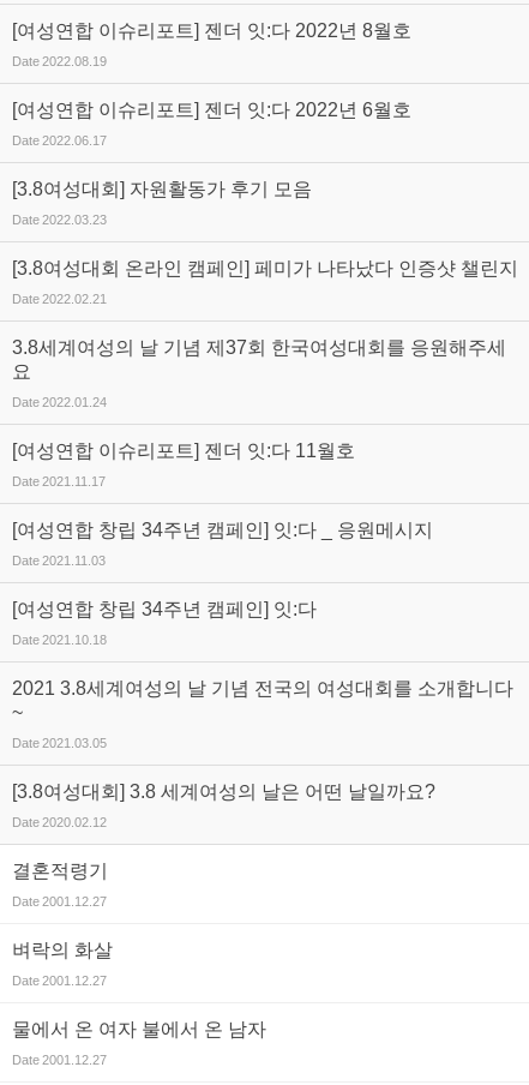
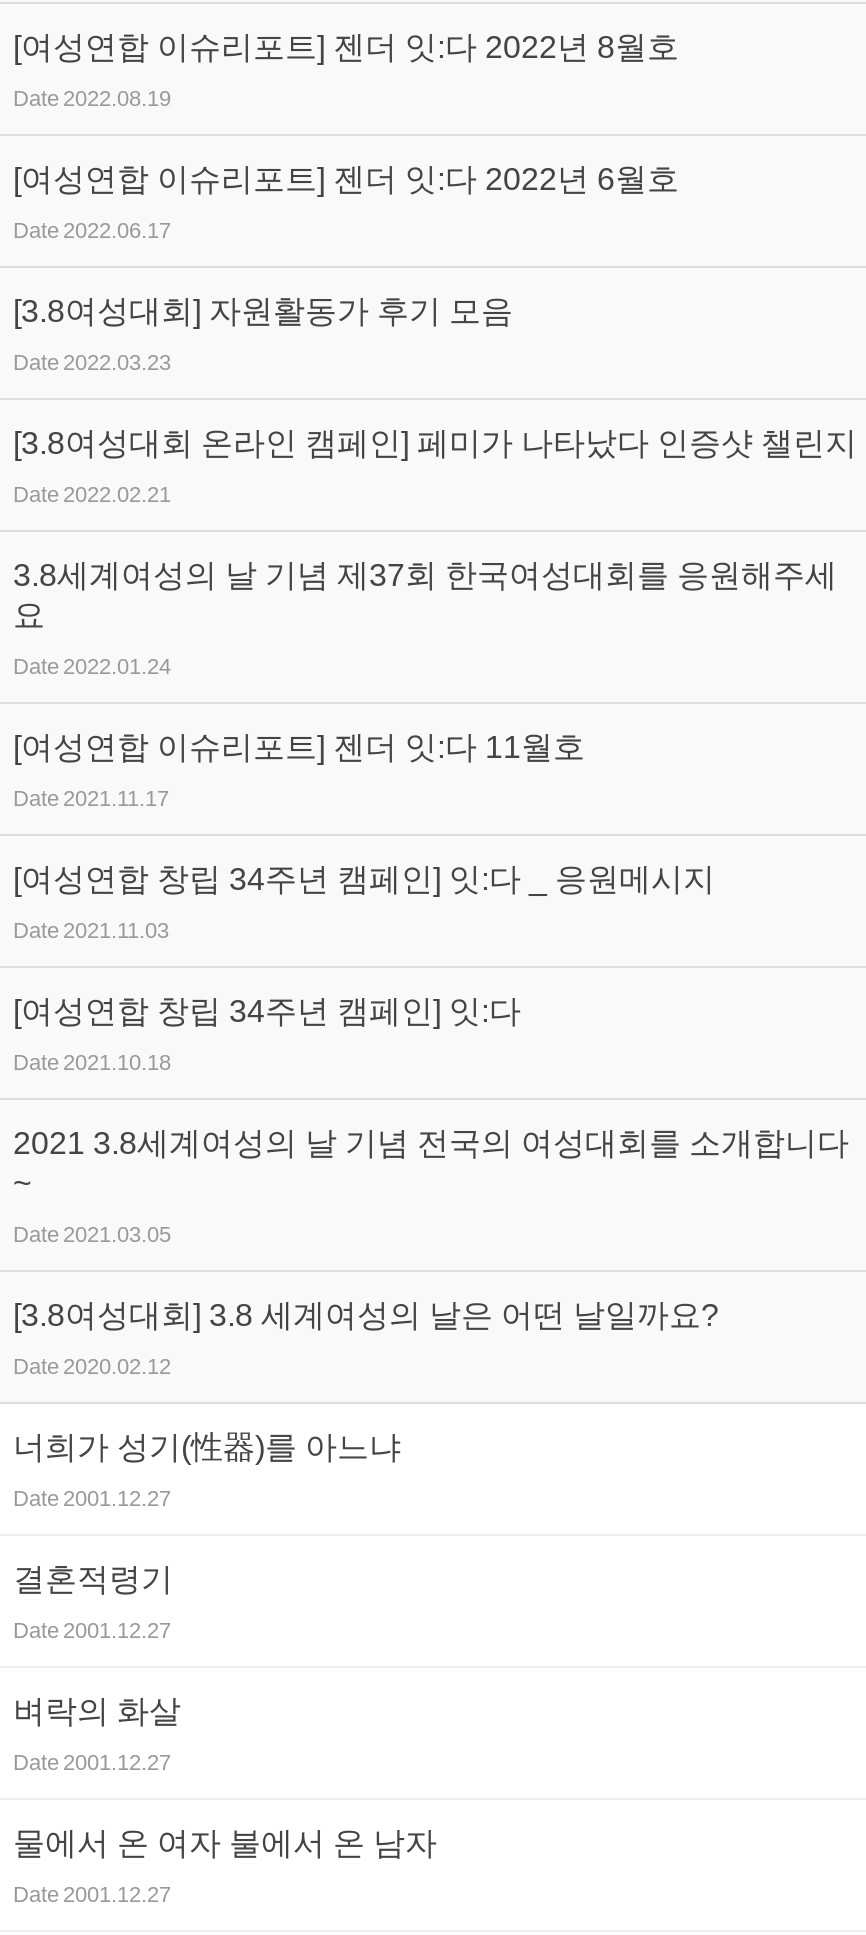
+ 너희가 성기(性器)를 아느냐
+ Date 2001.12.27
